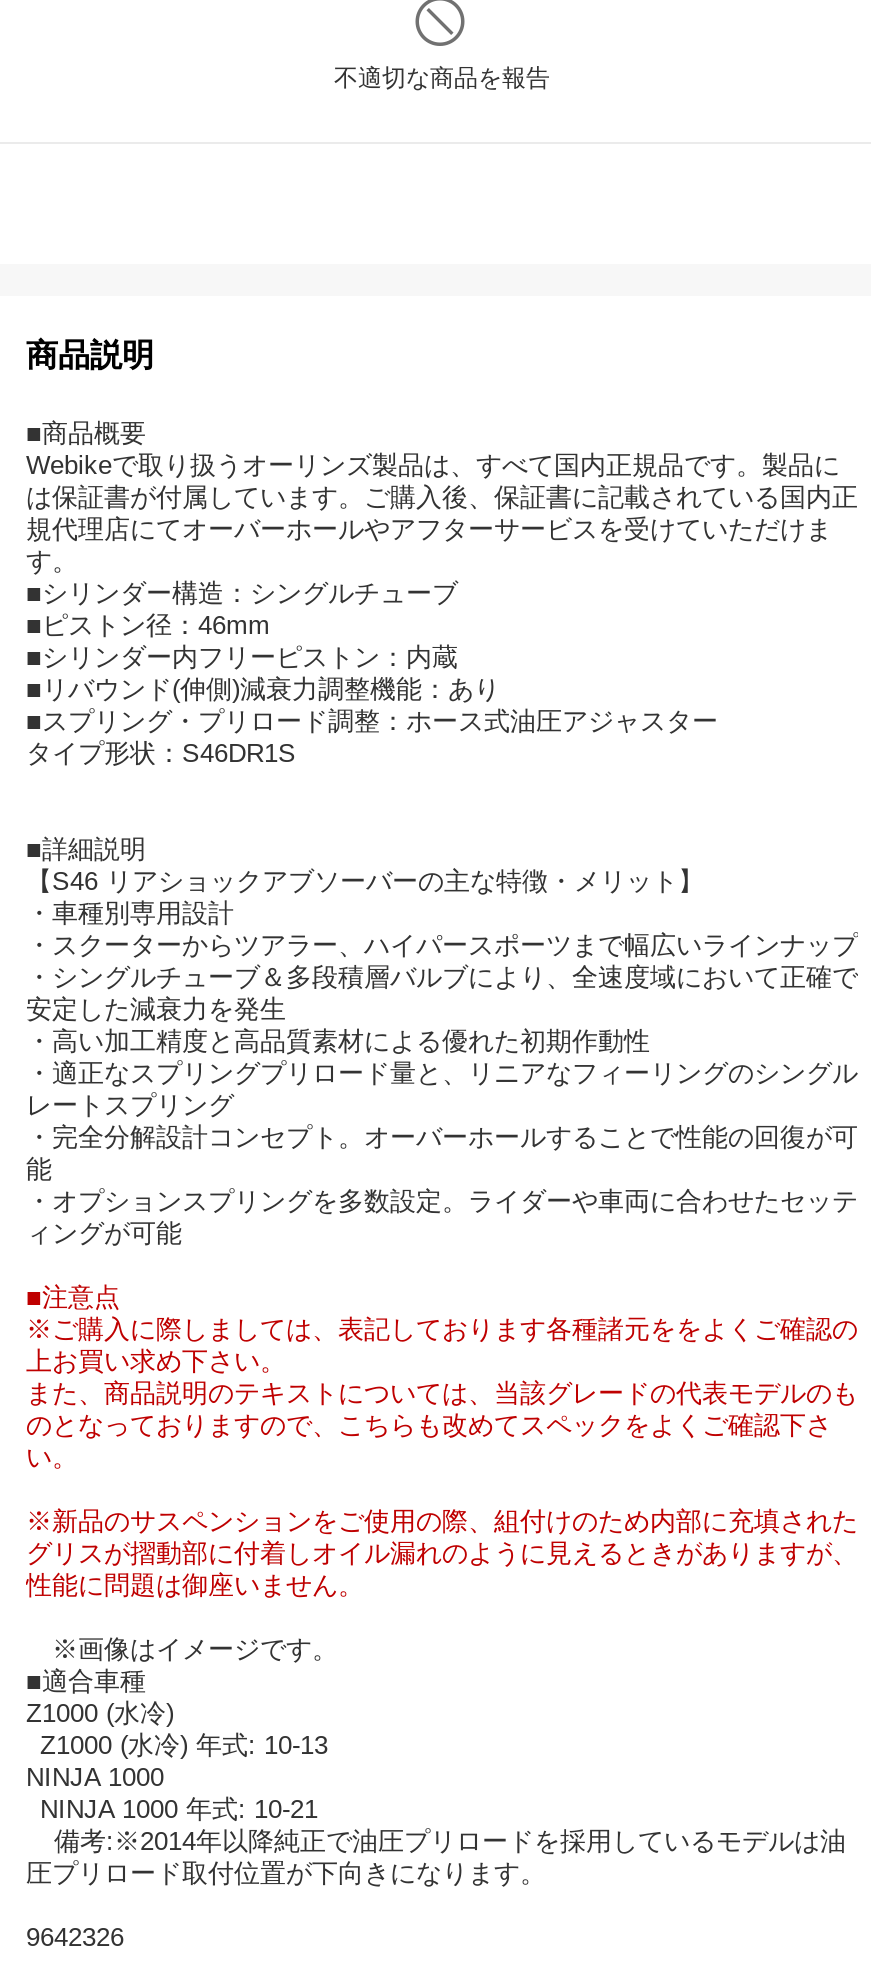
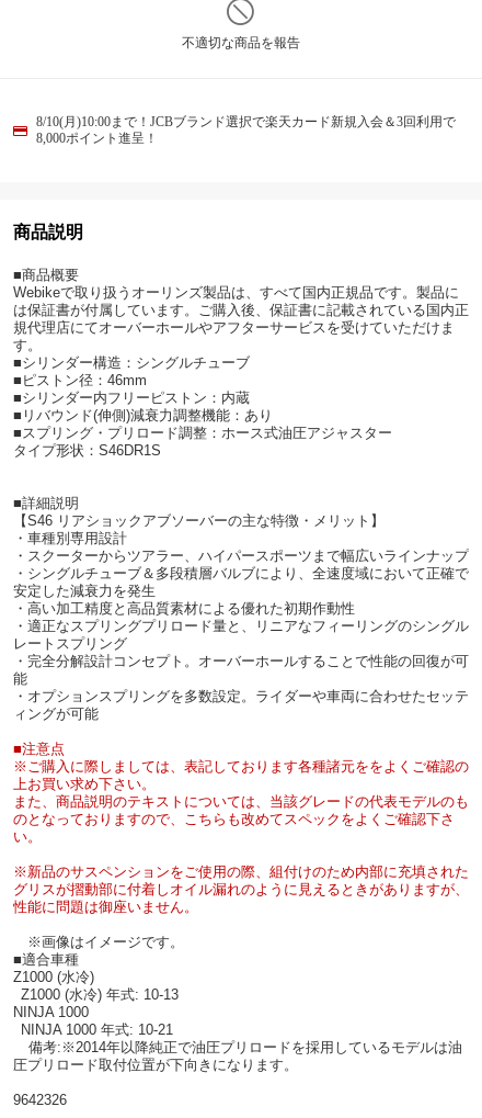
+ 8/10(月)10:00まで！JCBブランド選択で楽天カード新規入会＆3回利用で
+ 8,000ポイント進呈！
